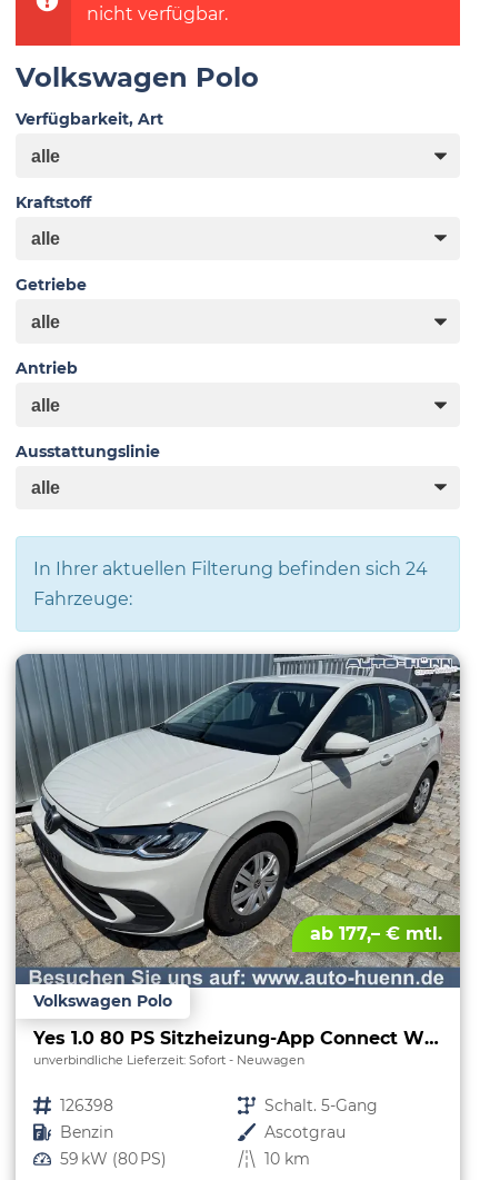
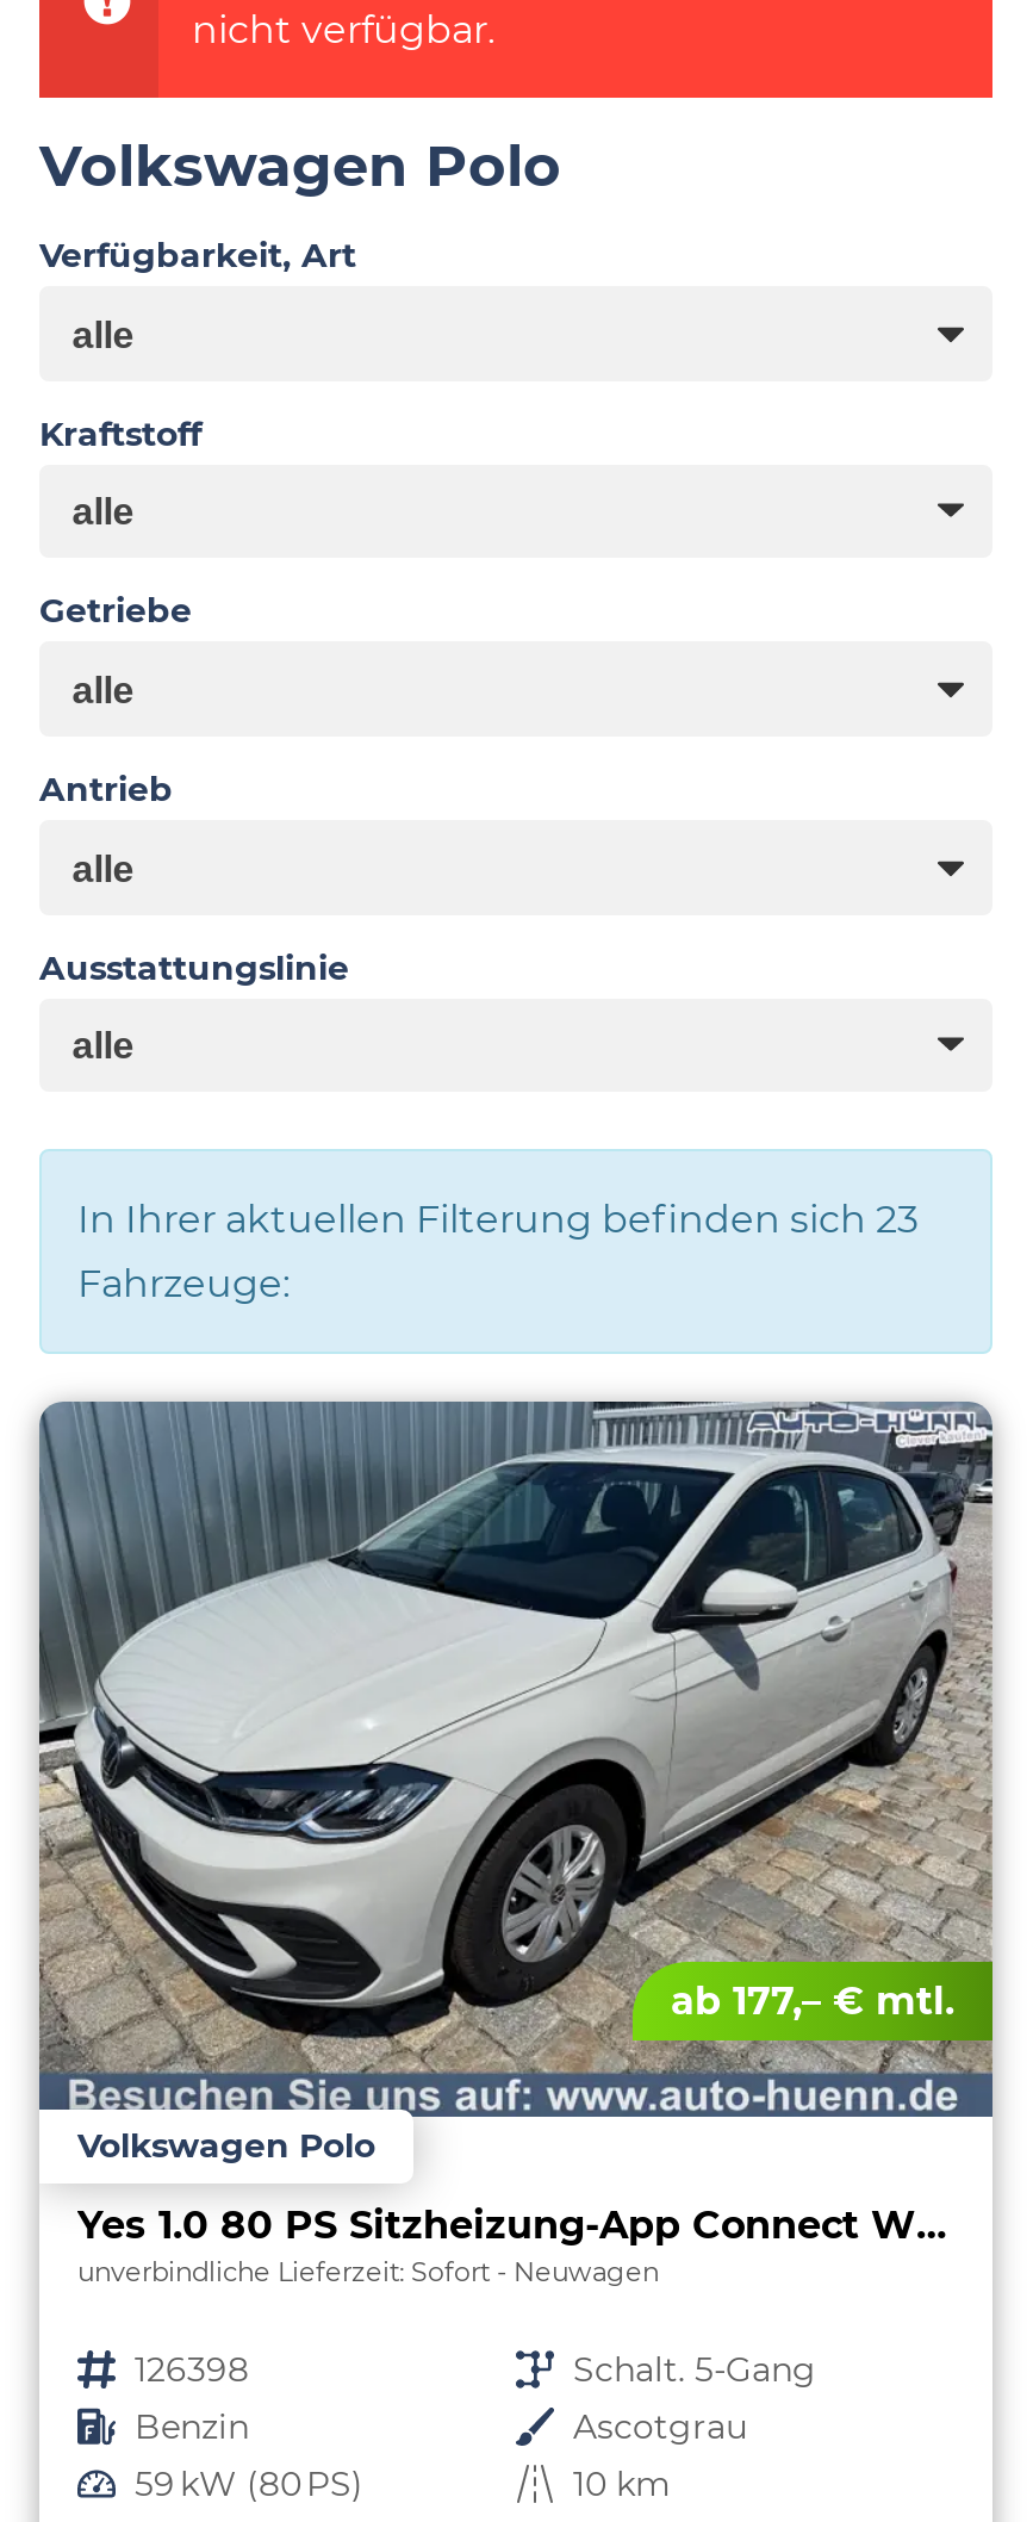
- In Ihrer aktuellen Filterung befinden sich 24
+ In Ihrer aktuellen Filterung befinden sich 23
